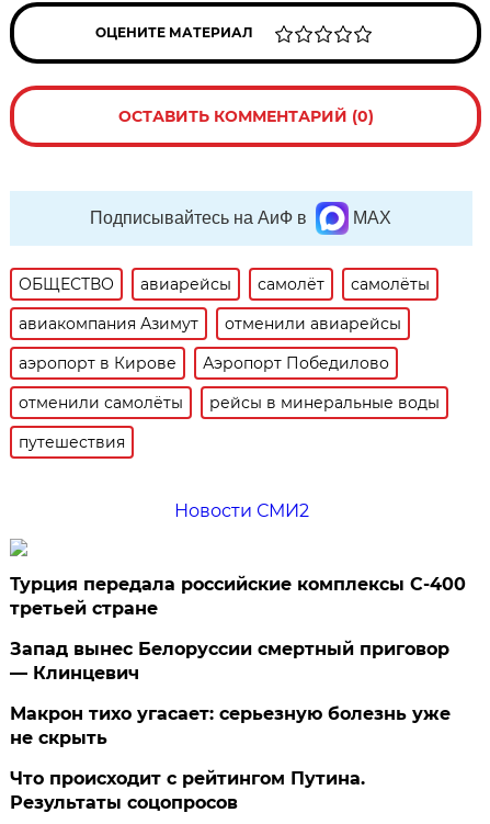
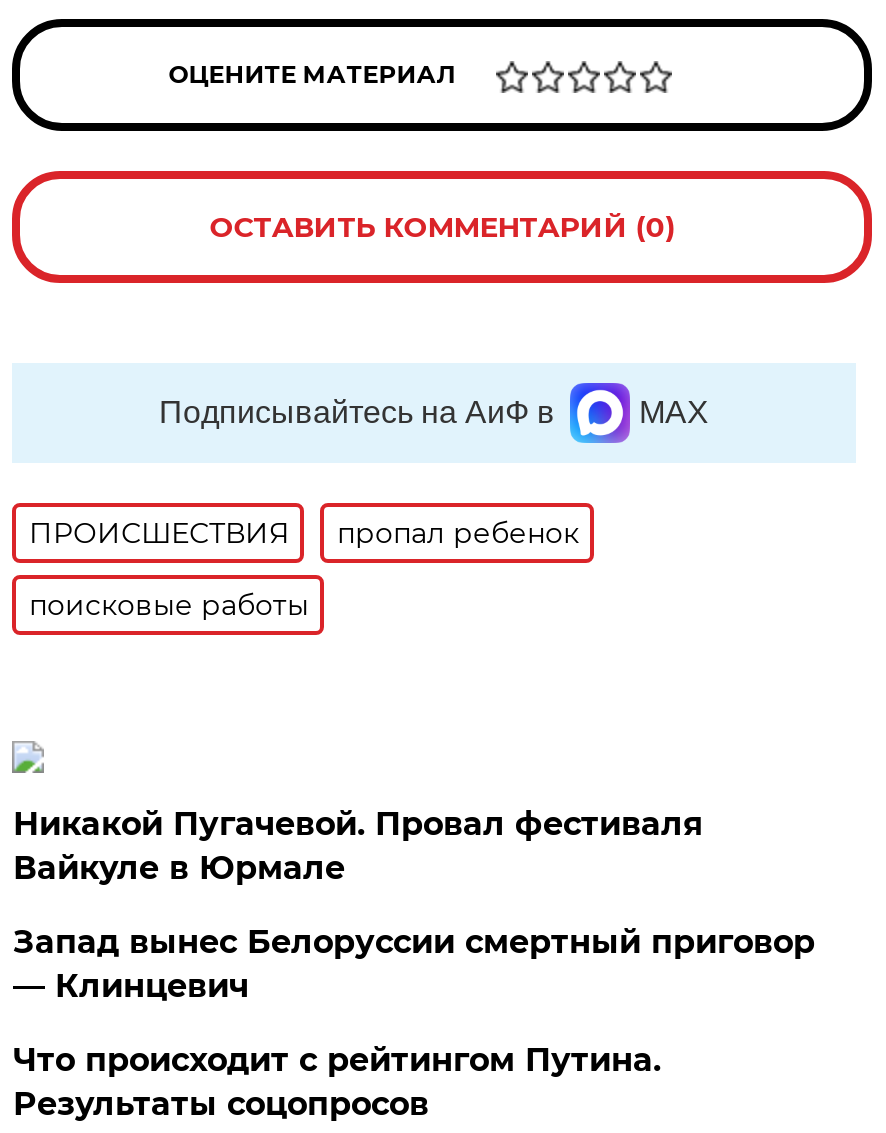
- ОБЩЕСТВО
- авиарейсы
- самолёт
- самолёты
- авиакомпания Азимут
- отменили авиарейсы
- аэропорт в Кирове
- Аэропорт Победилово
- отменили самолёты
- рейсы в минеральные воды
- путешествия
- Новости СМИ2
+ ПРОИСШЕСТВИЯ
+ пропал ребенок
+ поисковые работы

- Турция передала российские комплексы С-400
- третьей стране
+ Никакой Пугачевой. Провал фестиваля
+ Вайкуле в Юрмале

- Макрон тихо угасает: серьезную болезнь уже
- не скрыть
